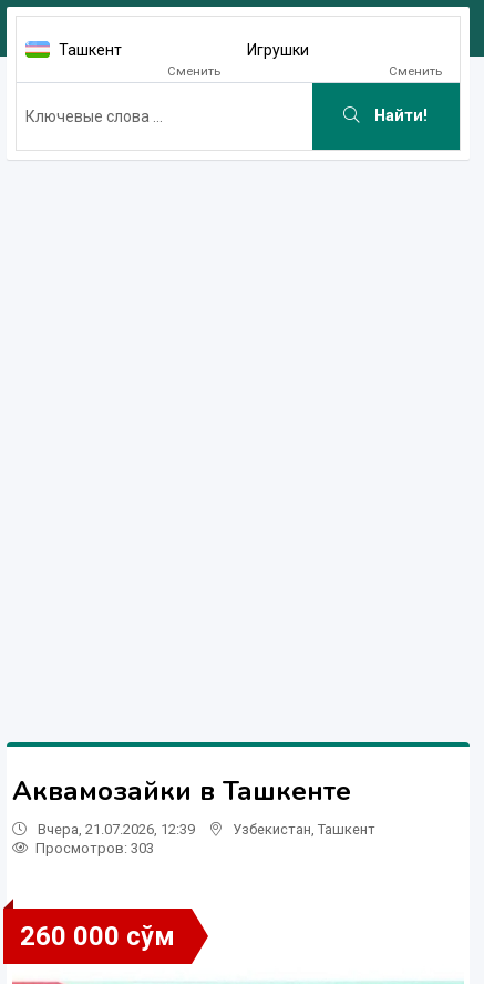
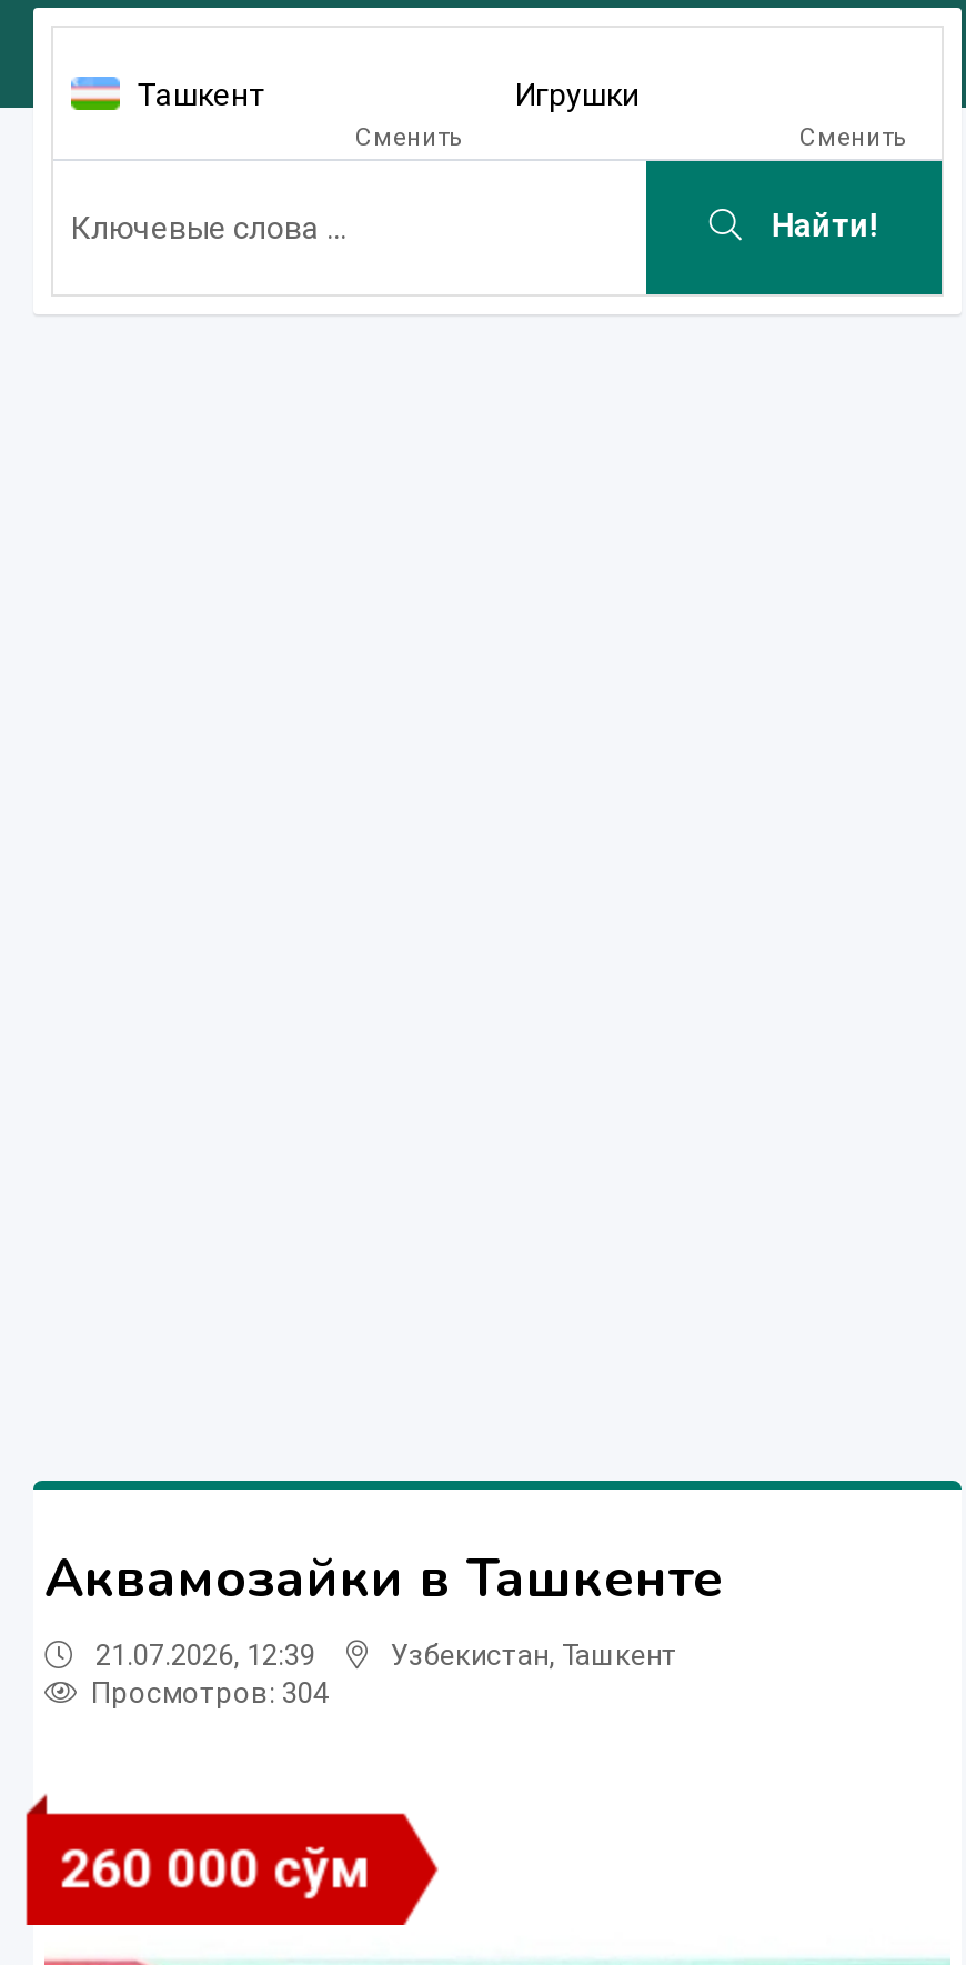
- Вчера, 21.07.2026, 12:39
+ 21.07.2026, 12:39

- Просмотров: 303
+ Просмотров: 304
